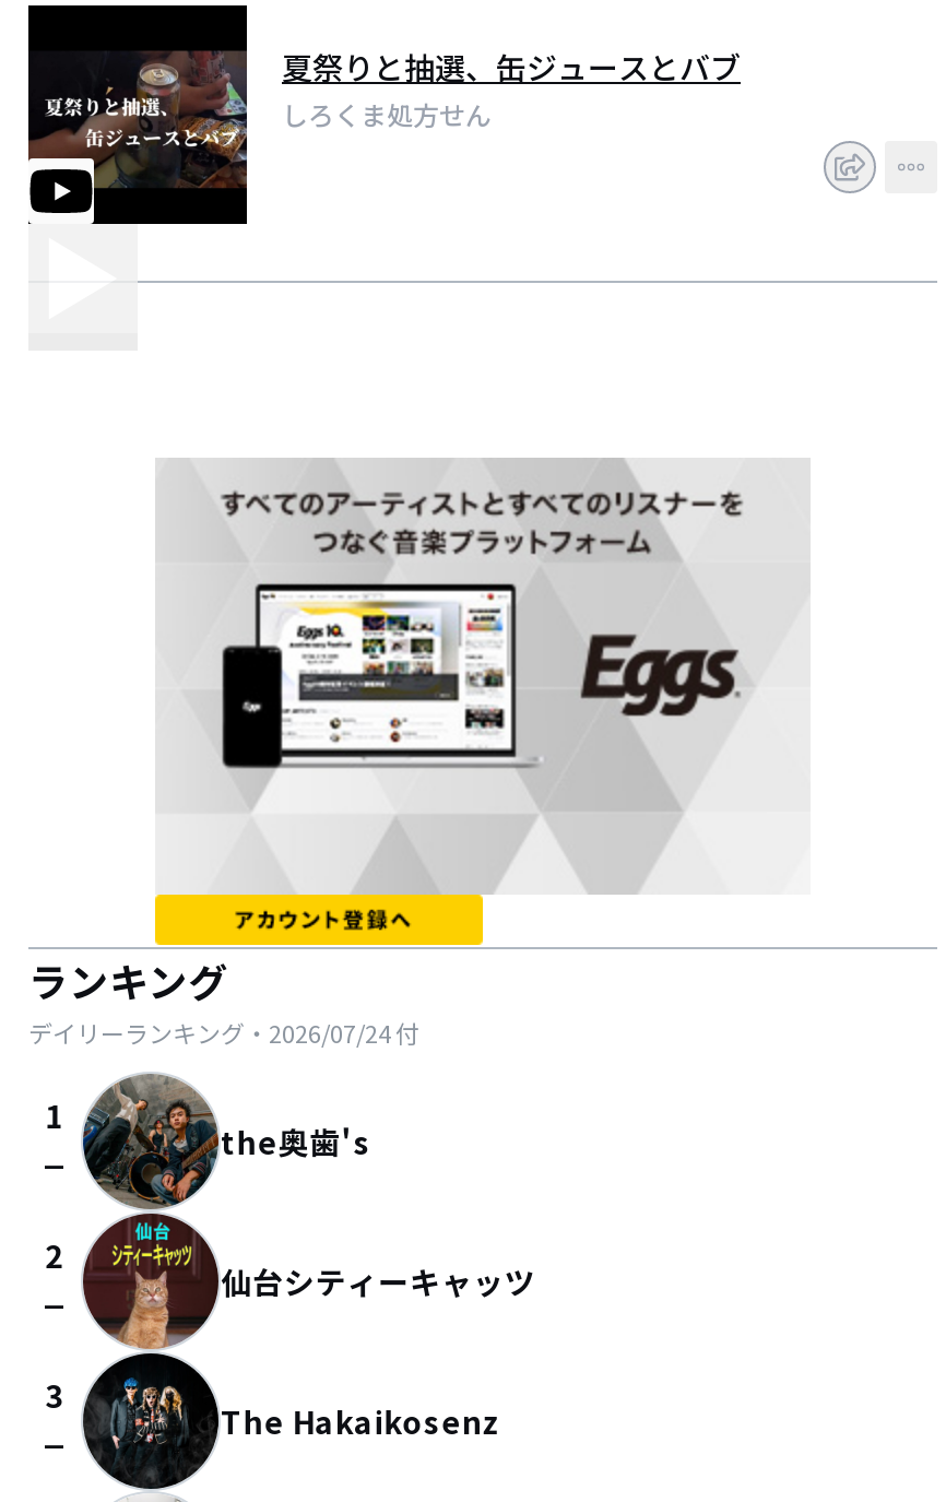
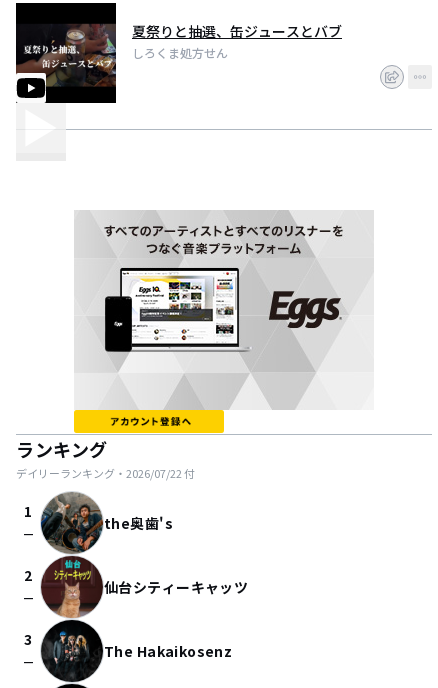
- デイリーランキング・2026/07/24付
+ デイリーランキング・2026/07/22付
